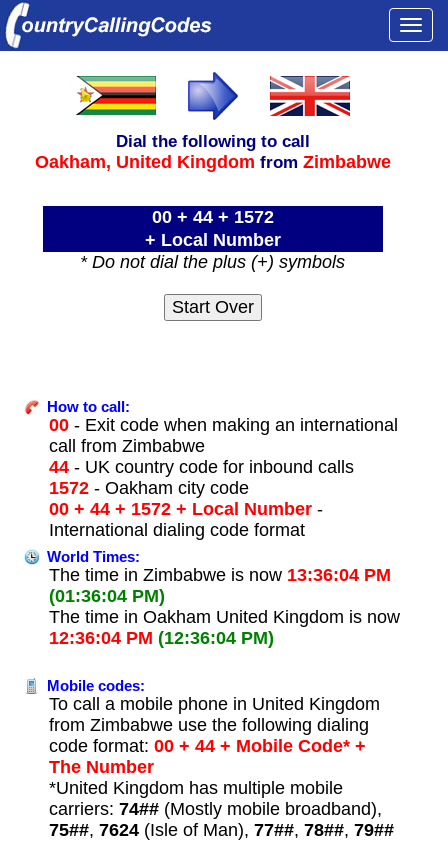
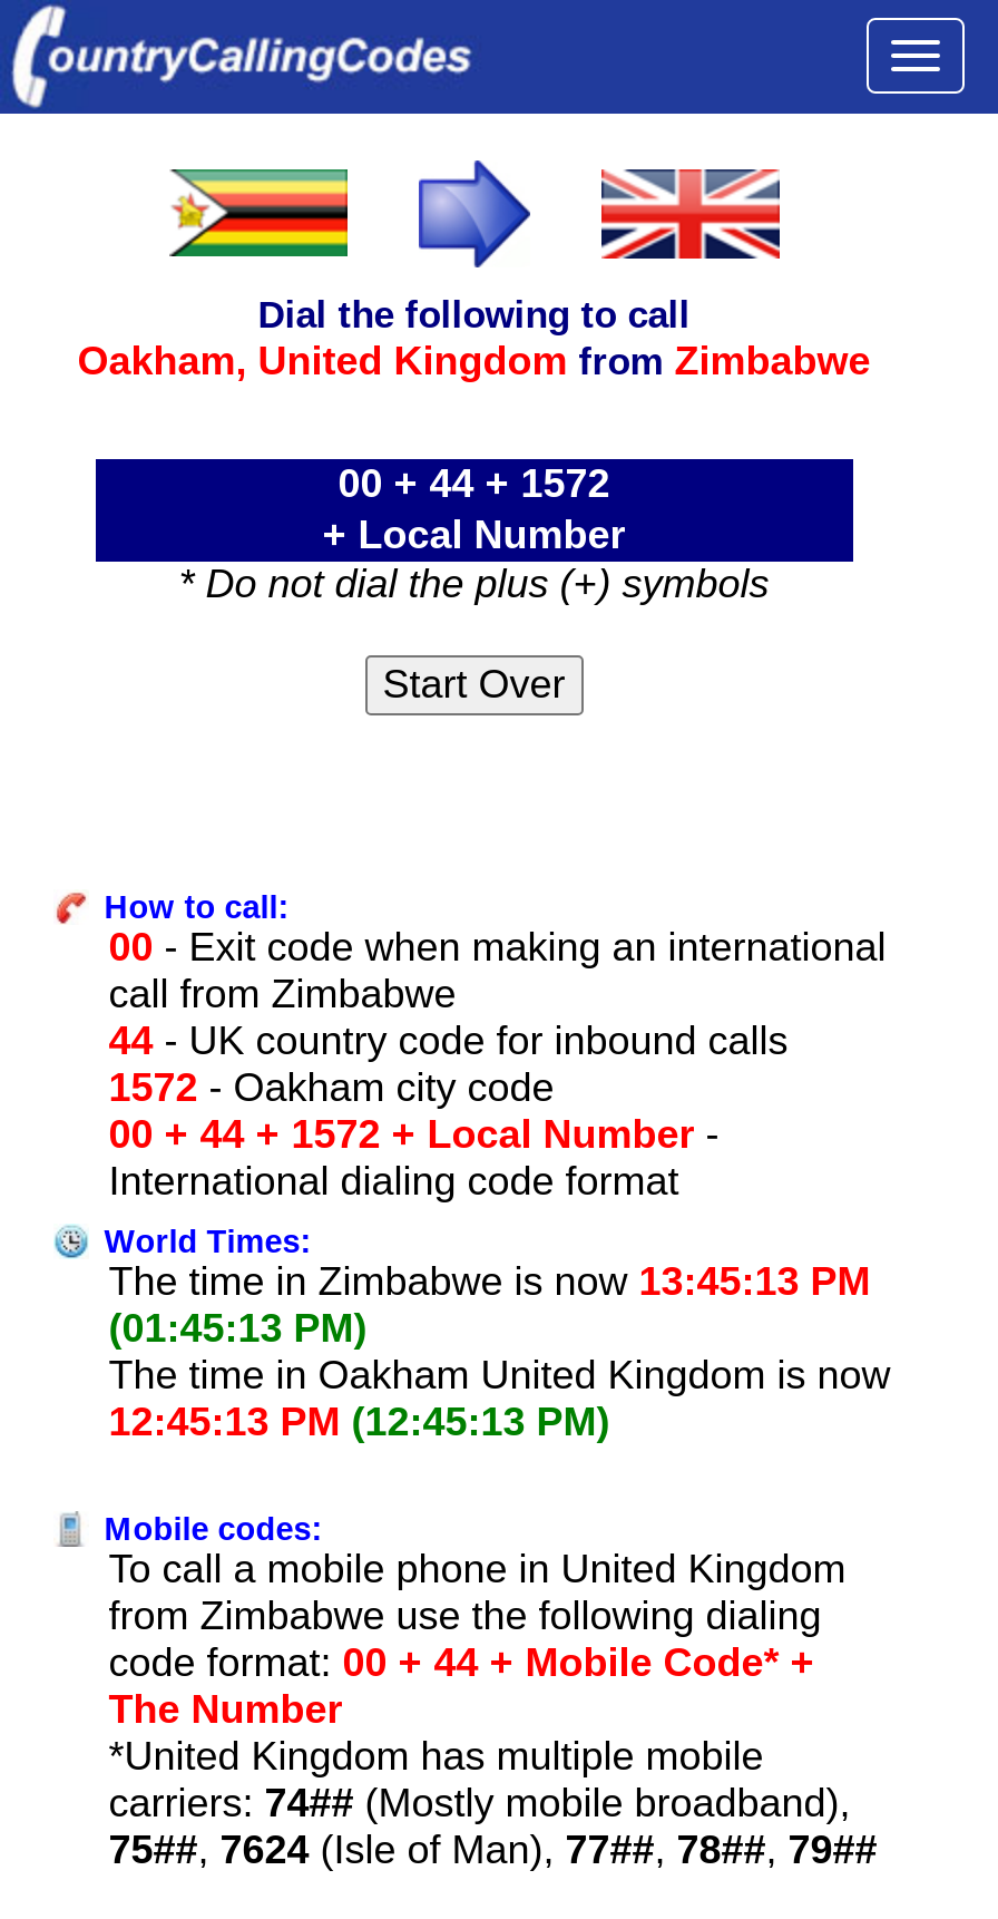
- The time in Zimbabwe is now 13:36:04 PM
+ The time in Zimbabwe is now 13:45:13 PM

- (01:36:04 PM)
+ (01:45:13 PM)

- 12:36:04 PM (12:36:04 PM)
+ 12:45:13 PM (12:45:13 PM)
